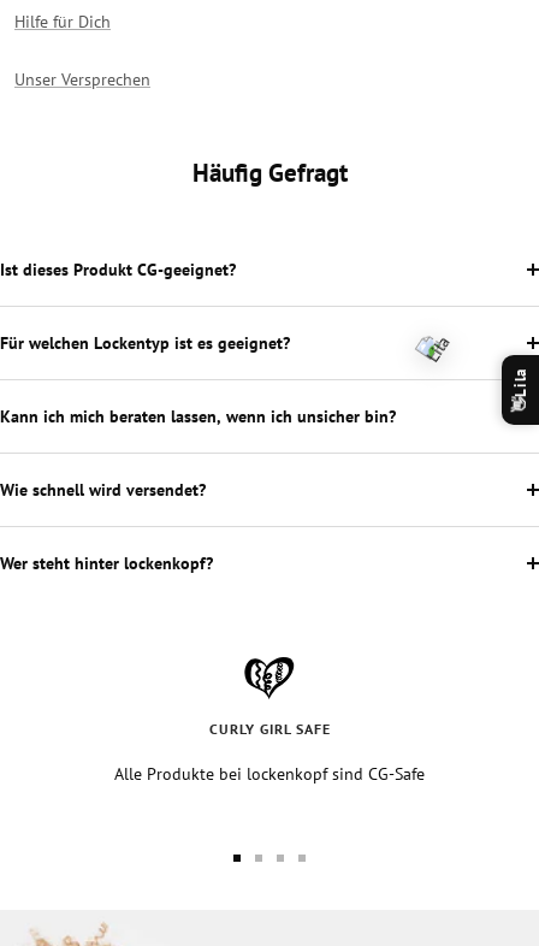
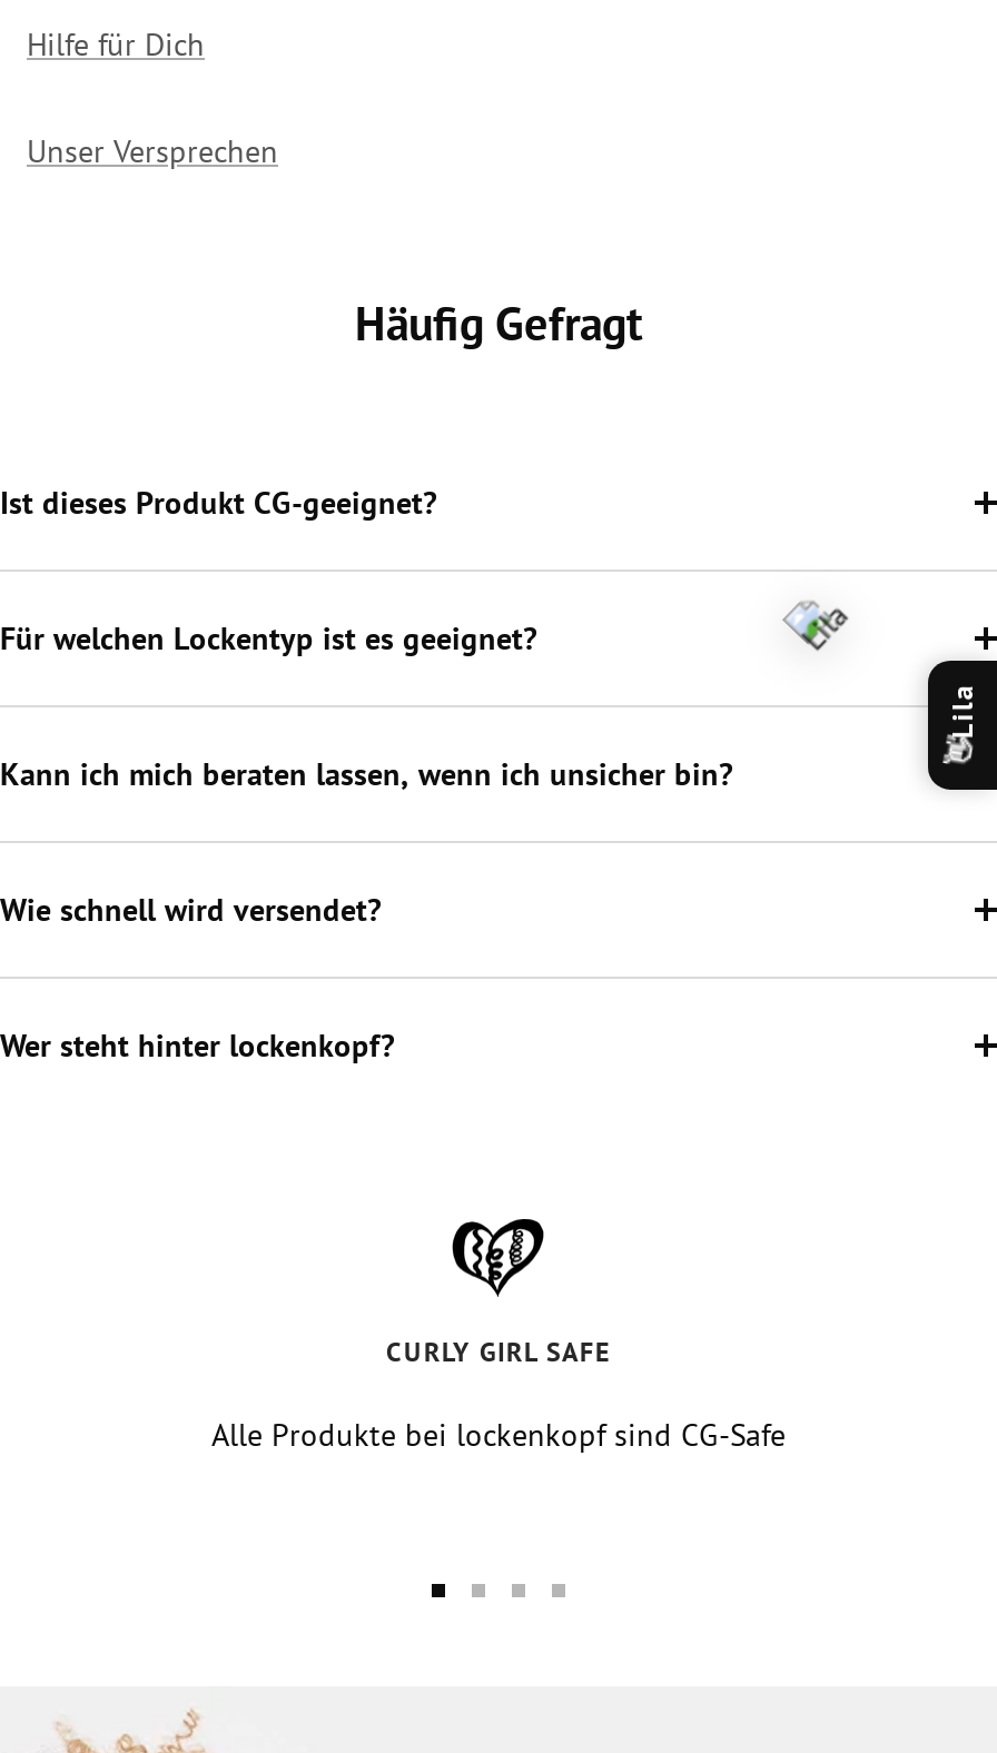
- [image]
+ [image]
